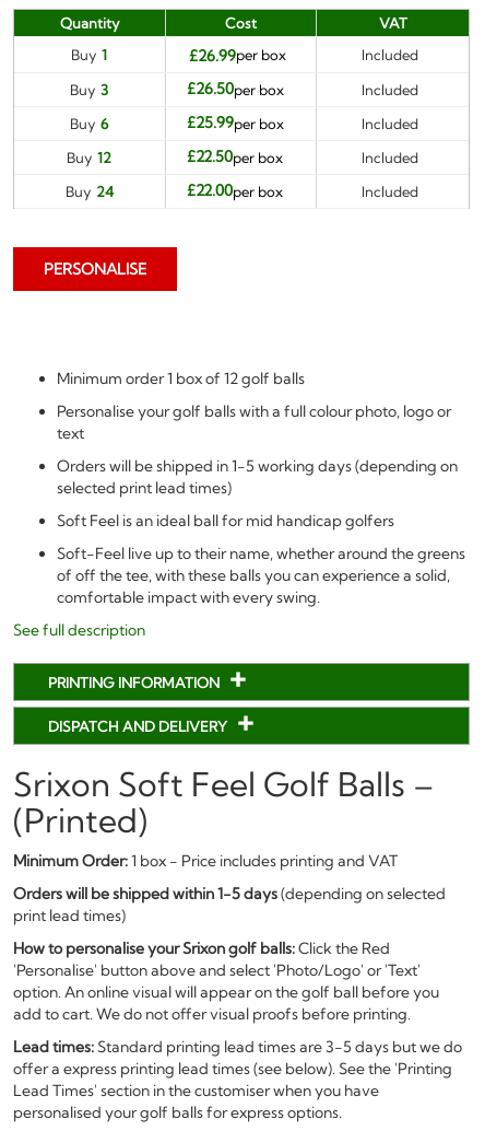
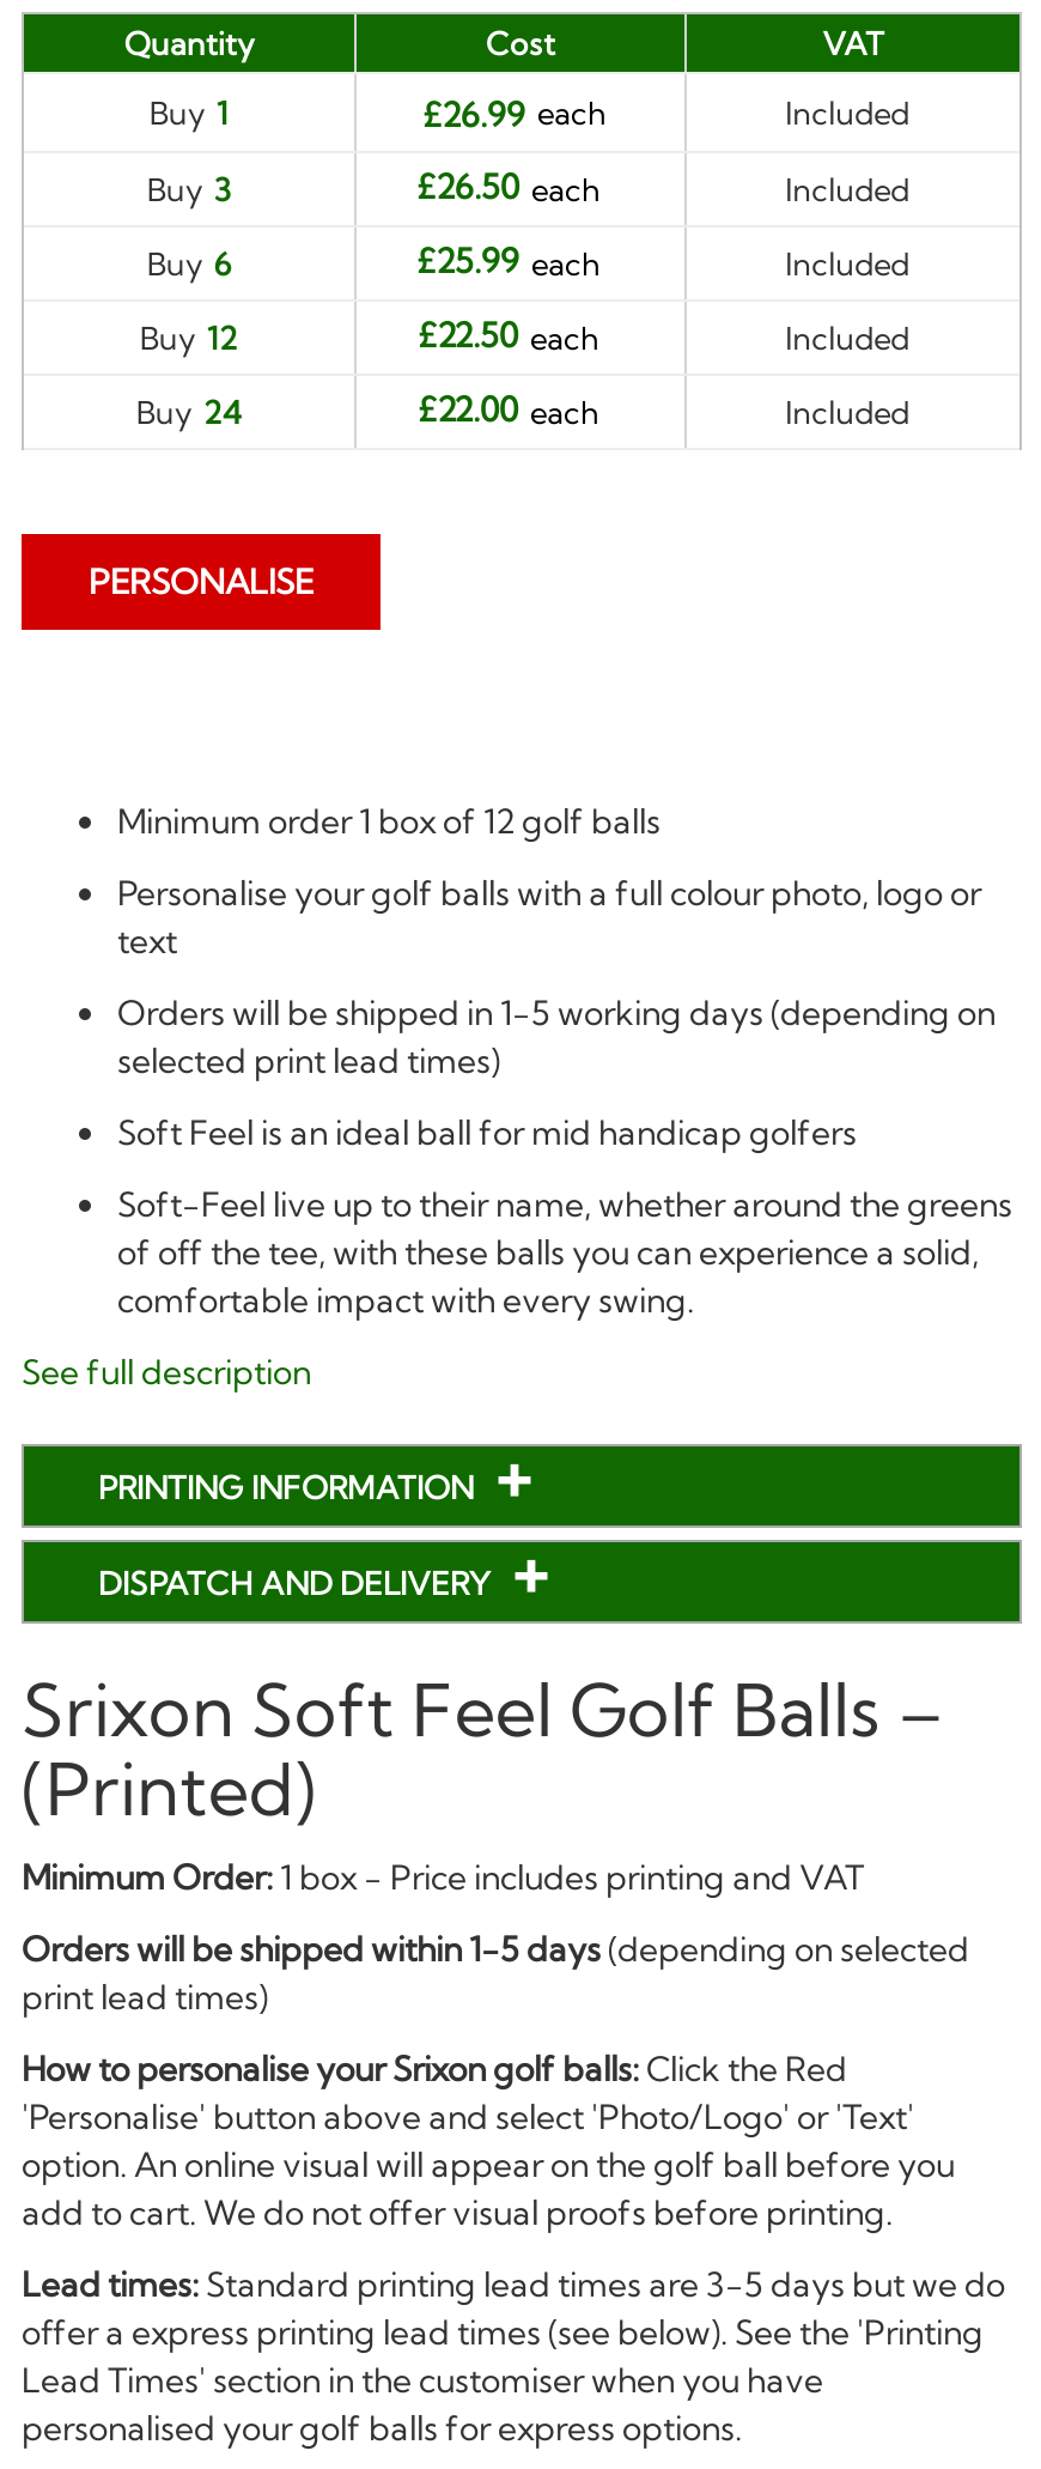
- £26.99per box
+ £26.99 each

- £26.50per box
+ £26.50 each

- £25.99per box
+ £25.99 each

- £22.50per box
+ £22.50 each

- £22.00per box
+ £22.00 each
